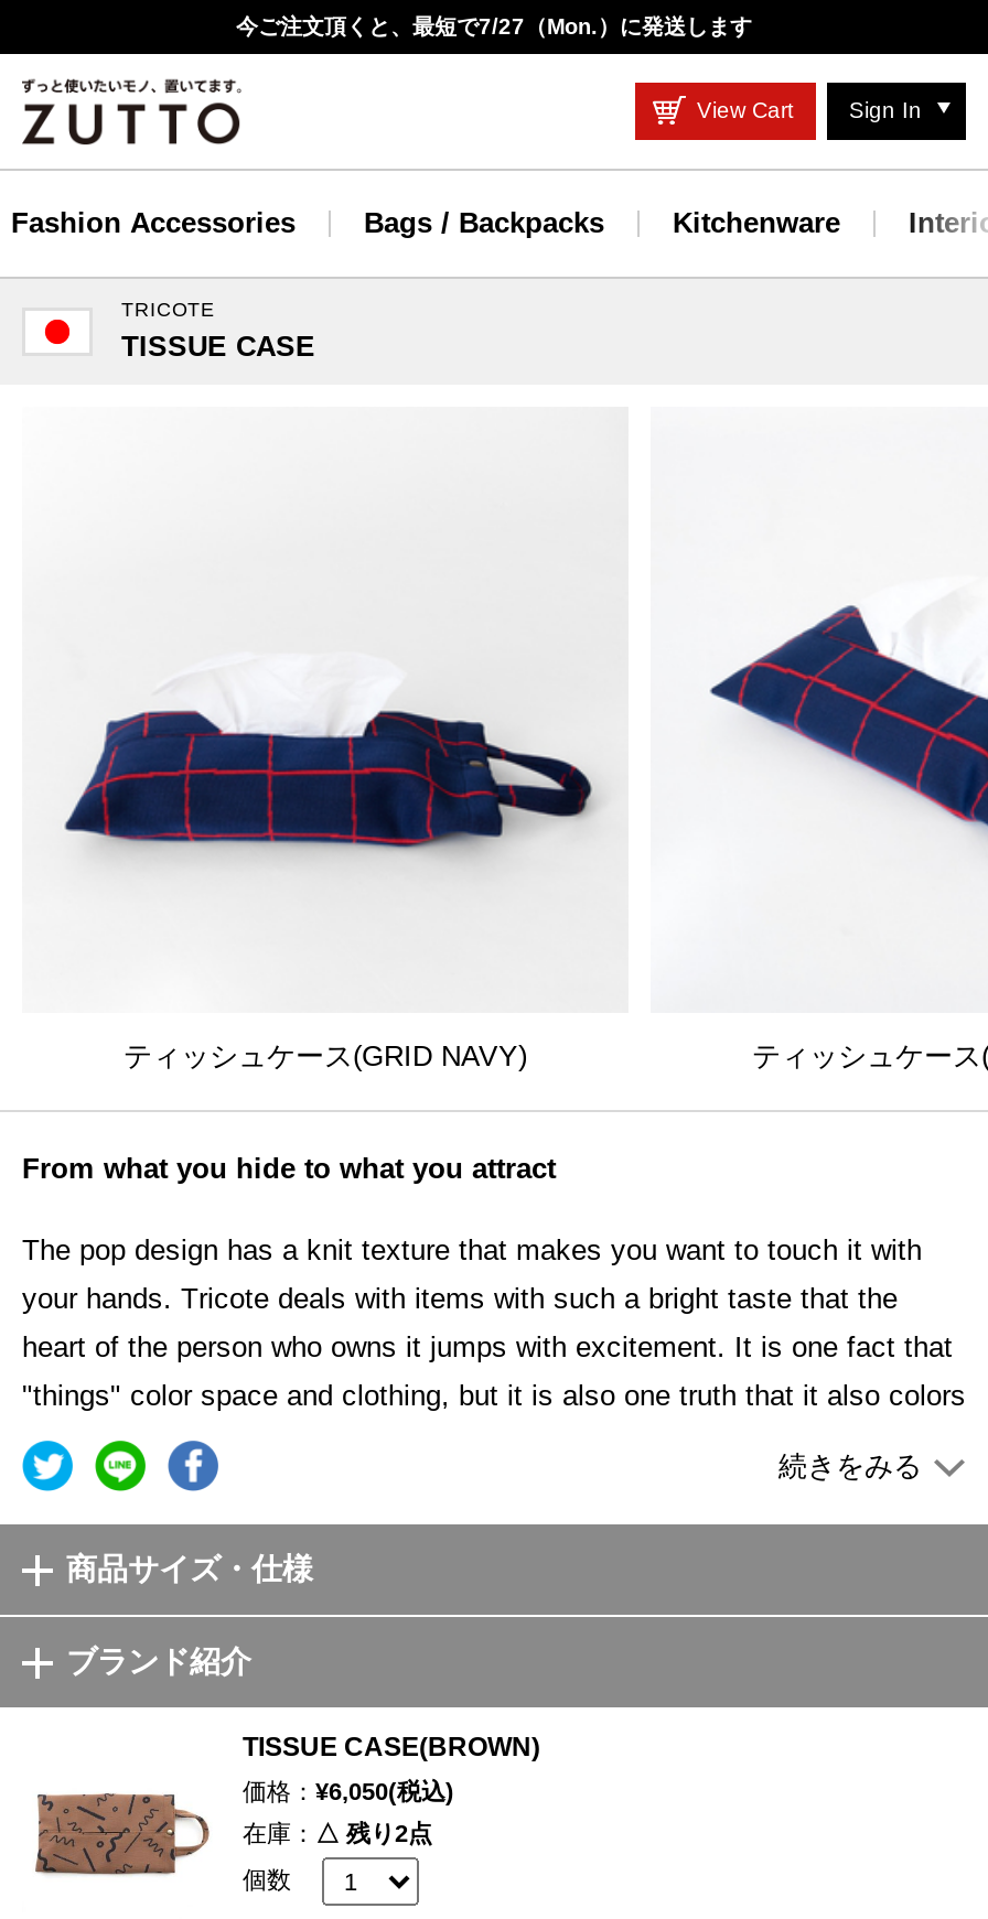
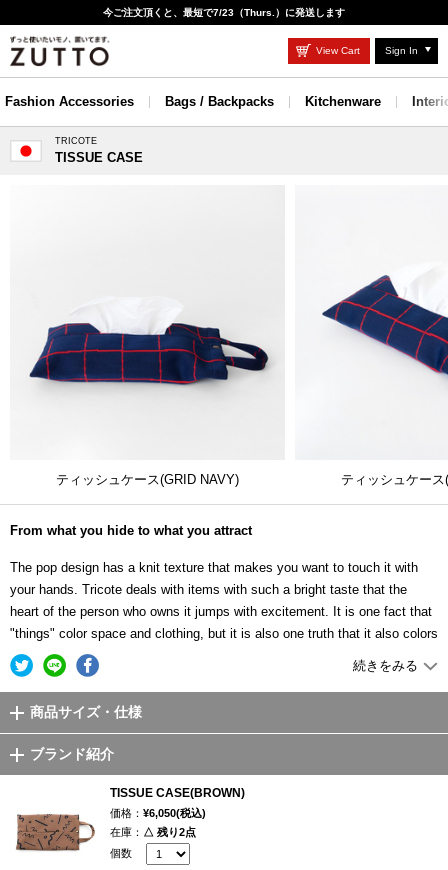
- 今ご注文頂くと、最短で7/27（Mon.）に発送します
+ 今ご注文頂くと、最短で7/23（Thurs.）に発送します
